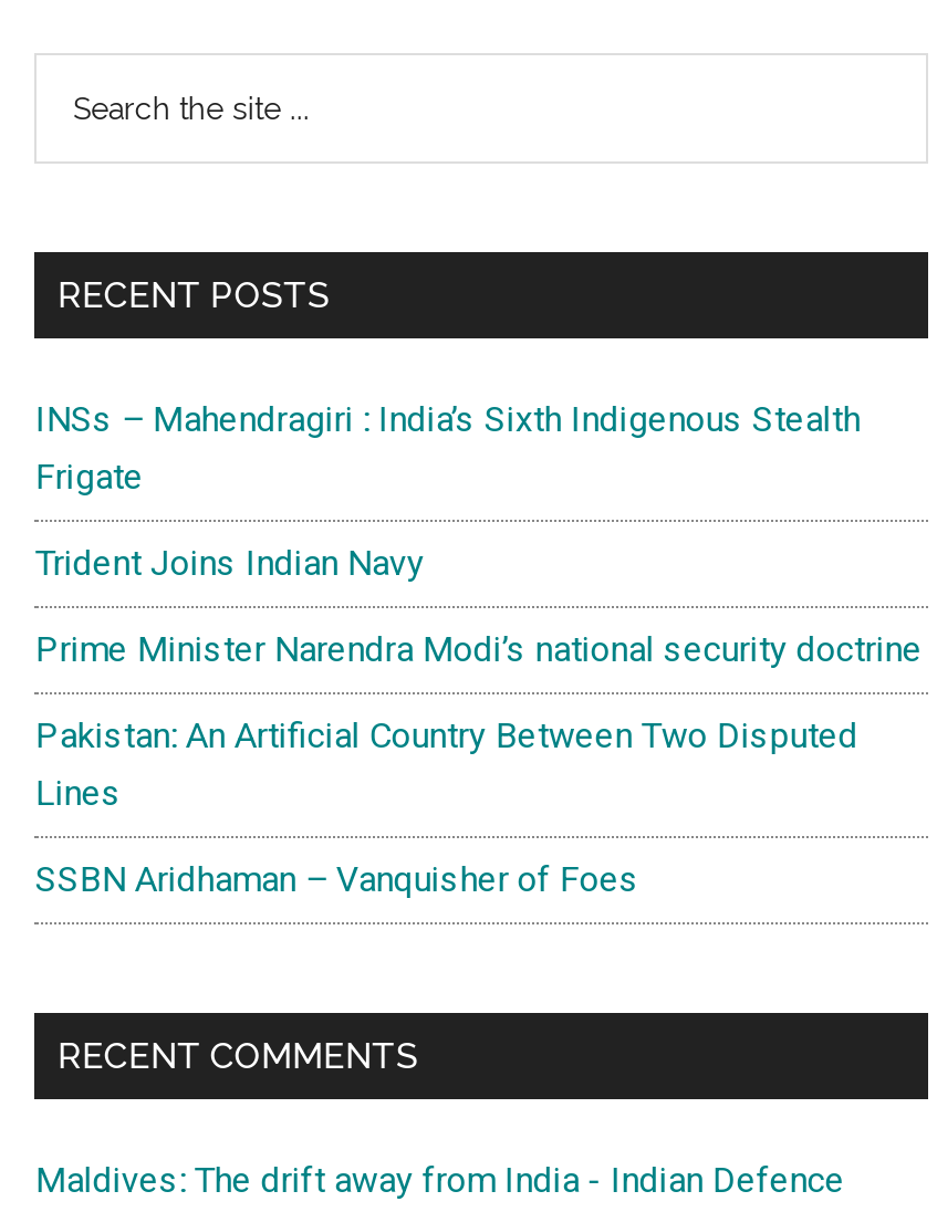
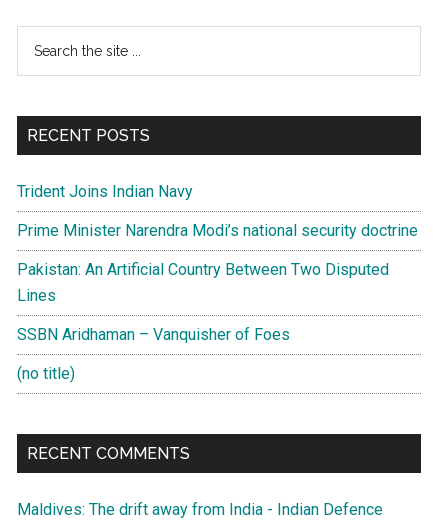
- INSs – Mahendragiri : India’s Sixth Indigenous Stealth
- Frigate

moved up: Trident Joins Indian Navy | Prime Minister Narendra Modi’s national security doctrine | Pakistan: An Artificial Country Between Two Disputed | Lines | SSBN Aridhaman – Vanquisher of Foes

+ (no title)
